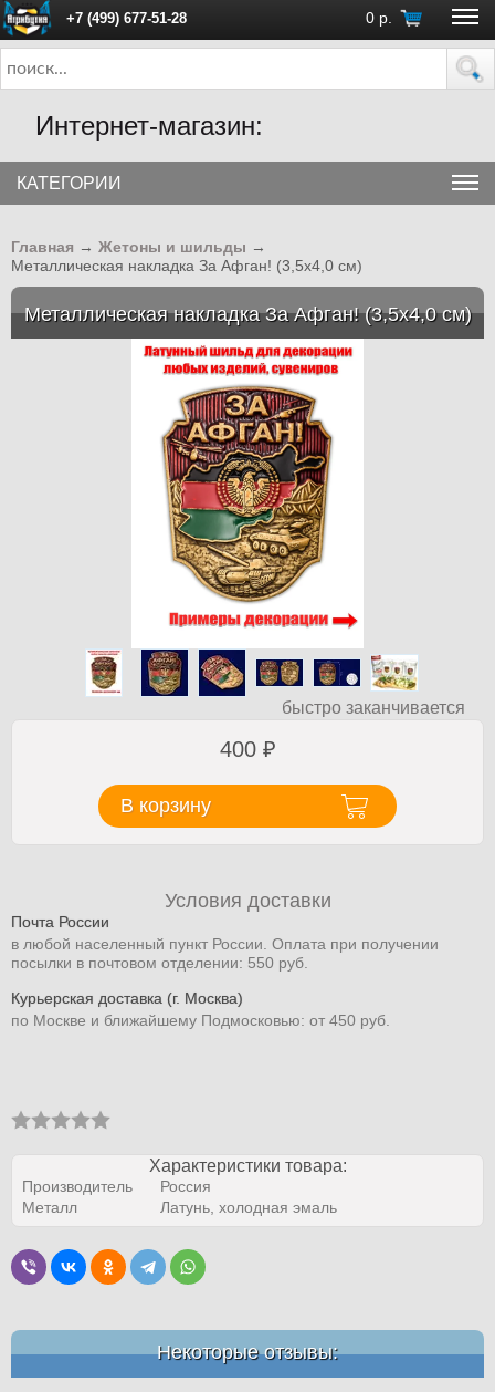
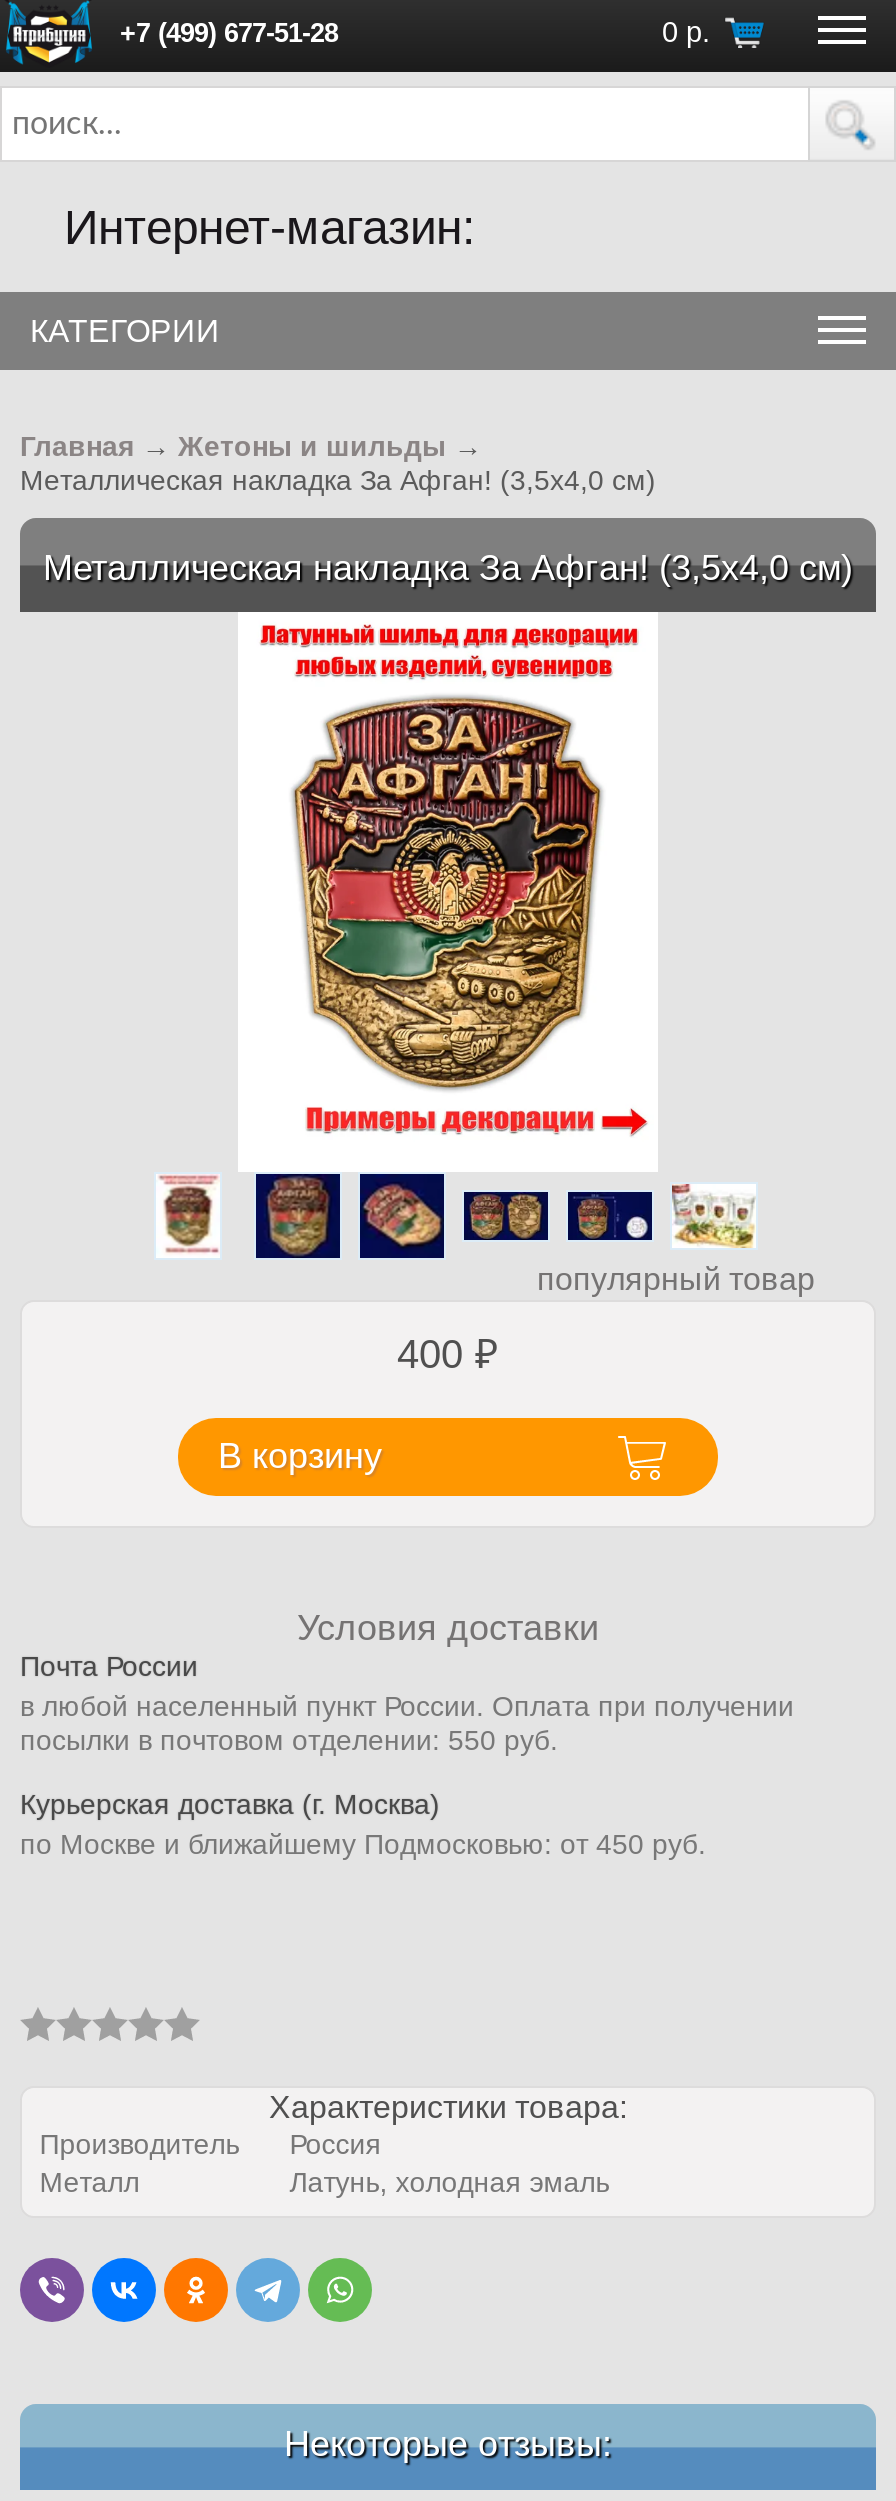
- быстро заканчивается
+ популярный товар
